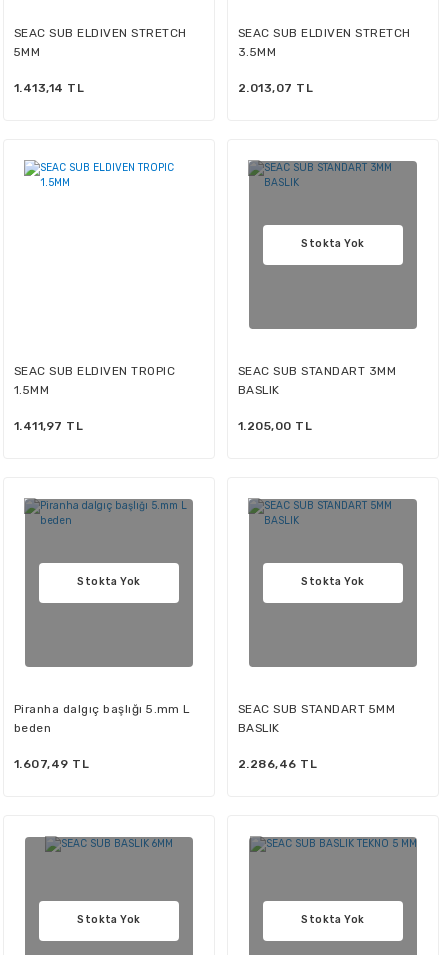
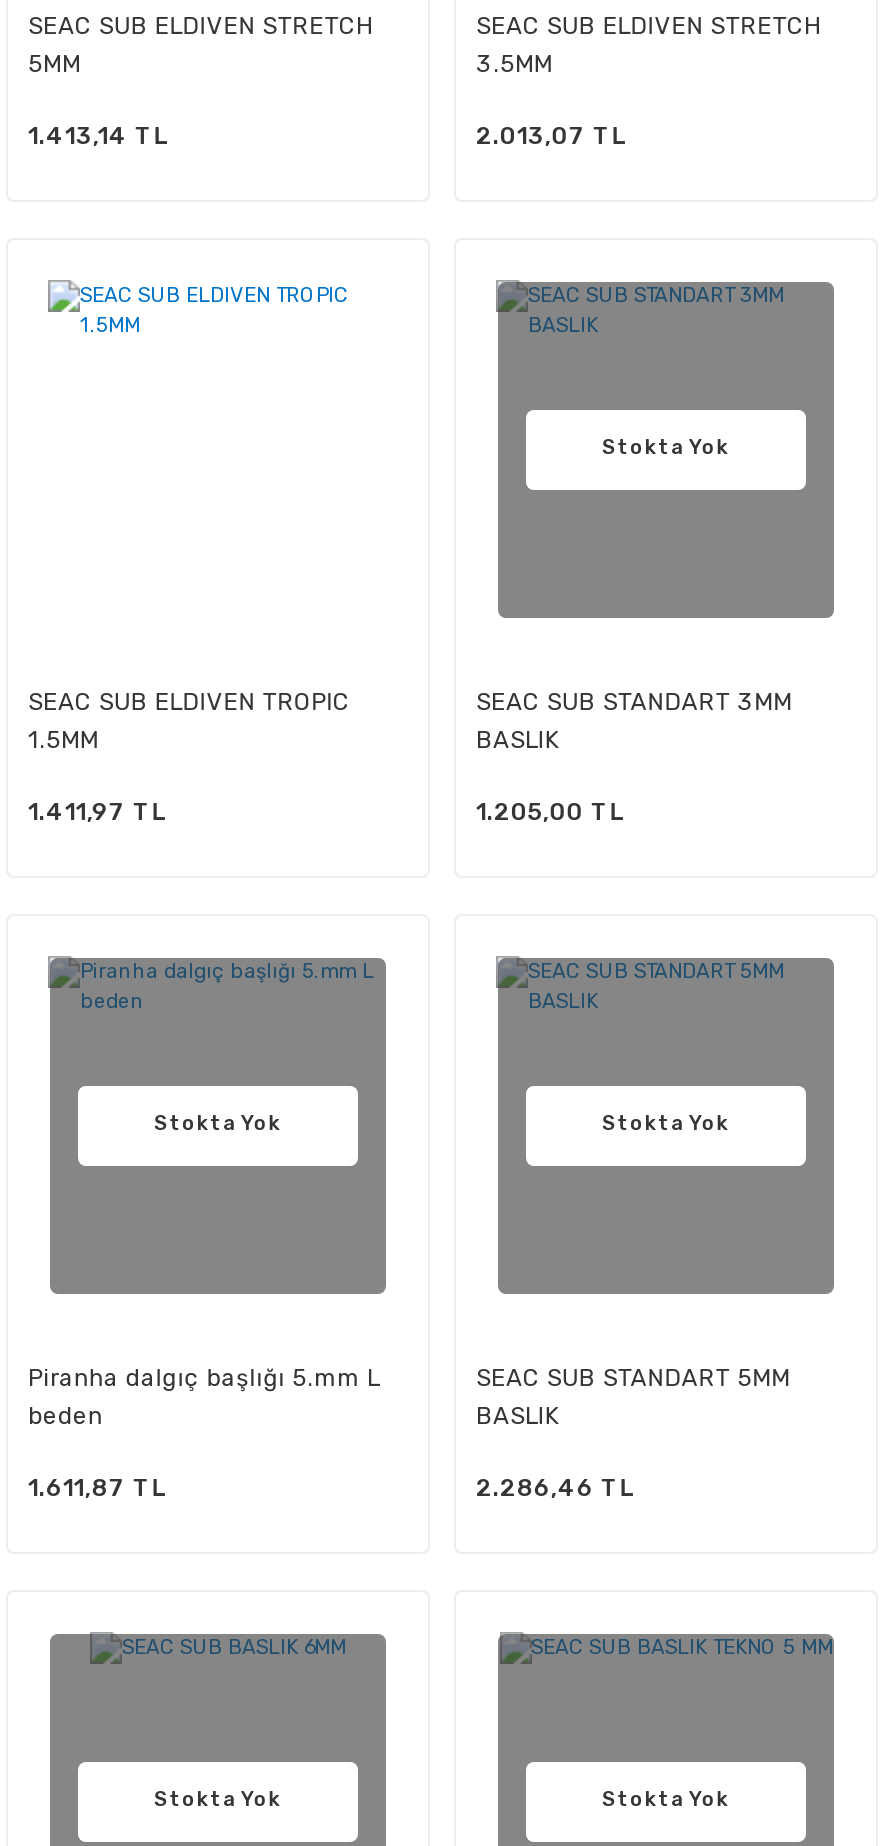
- 1.607,49 TL
+ 1.611,87 TL
